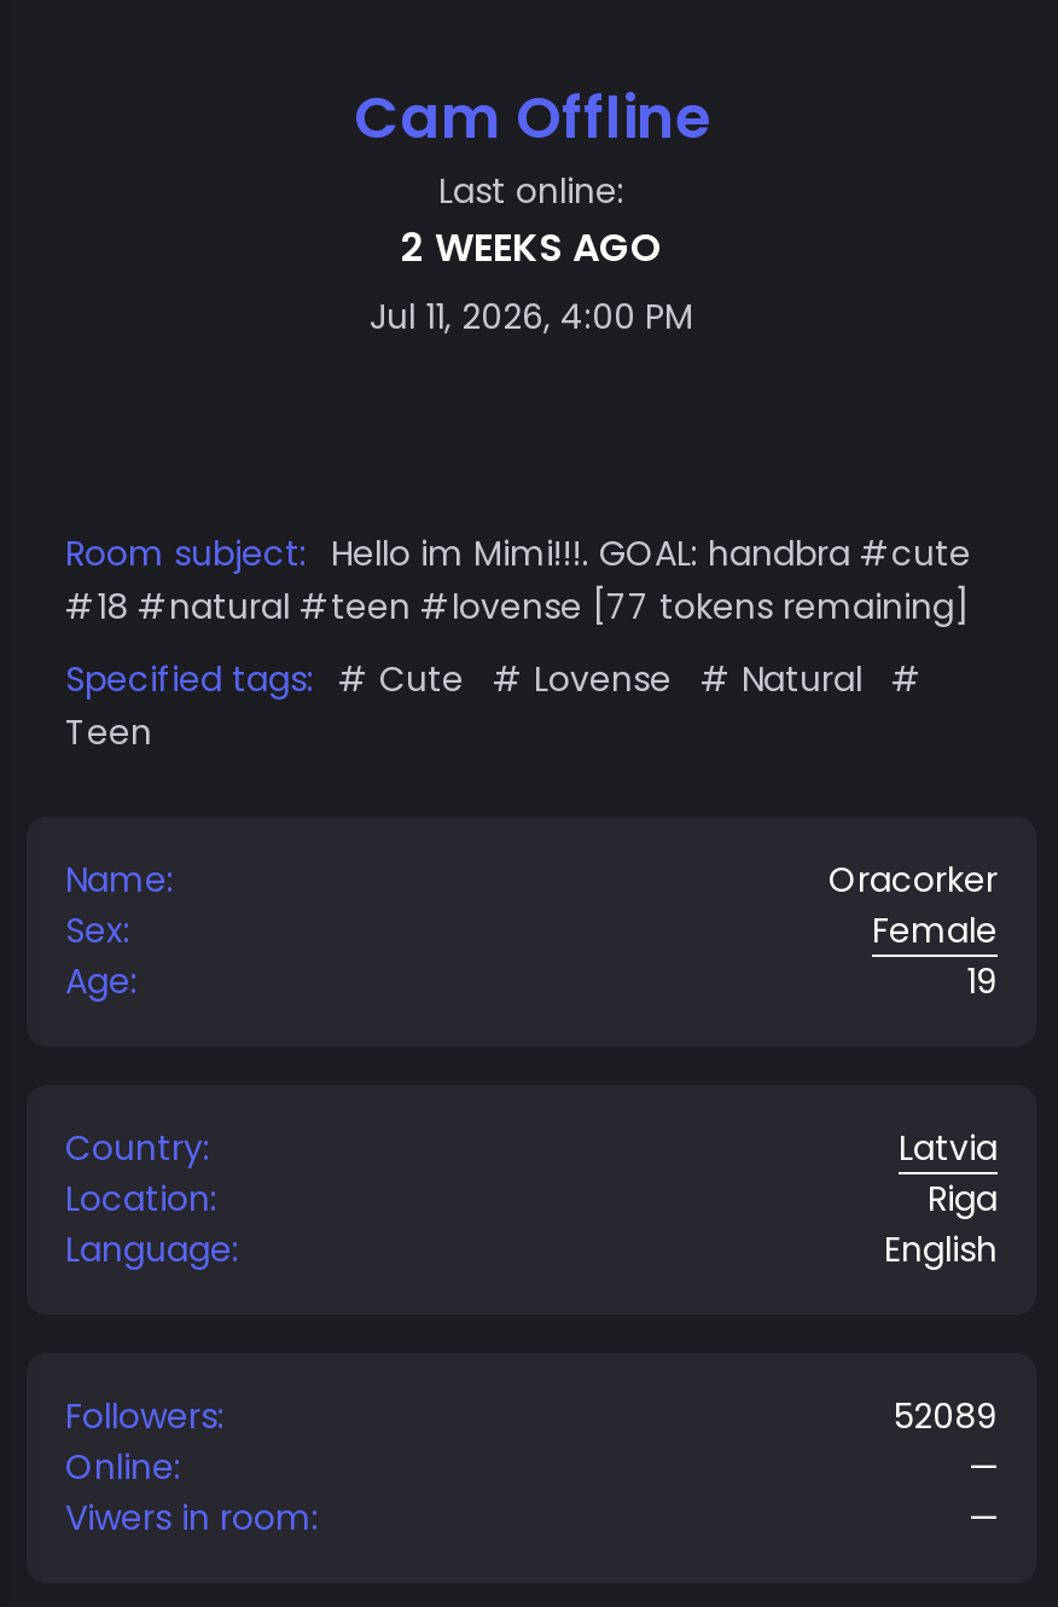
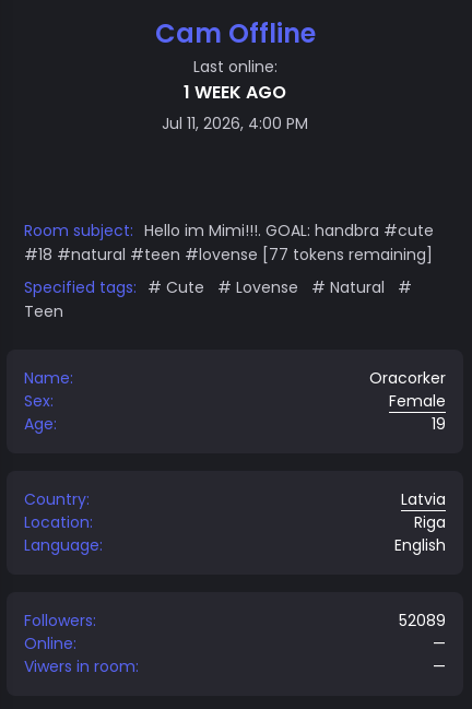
- 2 WEEKS AGO
+ 1 WEEK AGO
